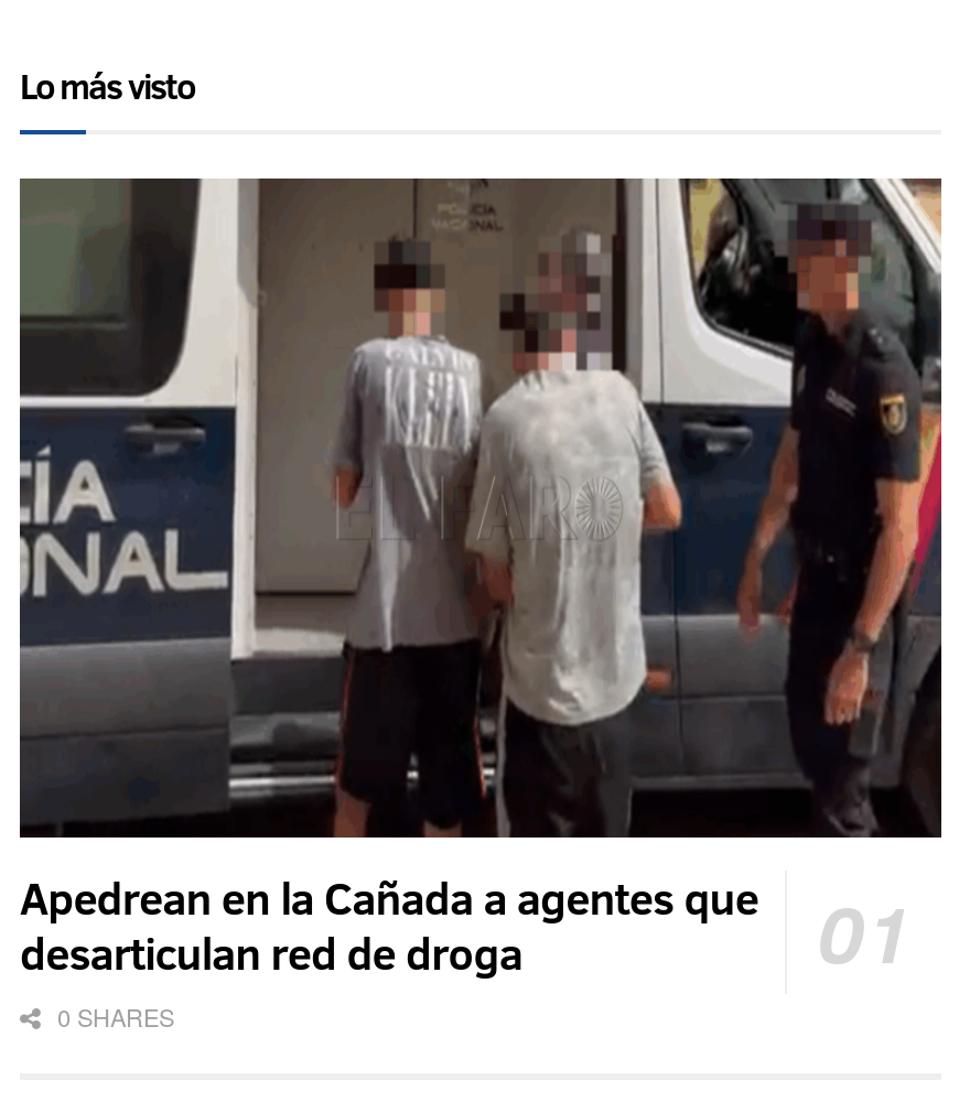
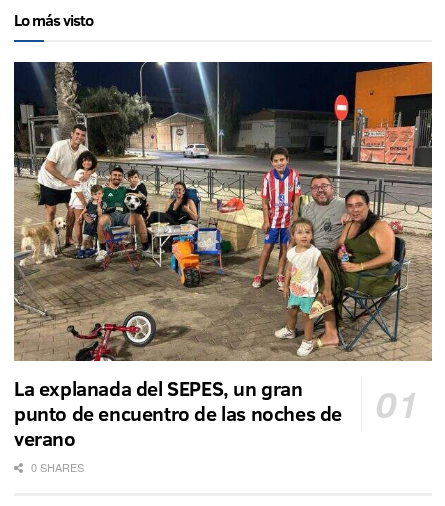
- [image]
- Apedrean en la Cañada a agentes que
- desarticulan red de droga
+ [image]
+ La explanada del SEPES, un gran
+ punto de encuentro de las noches de
+ verano
